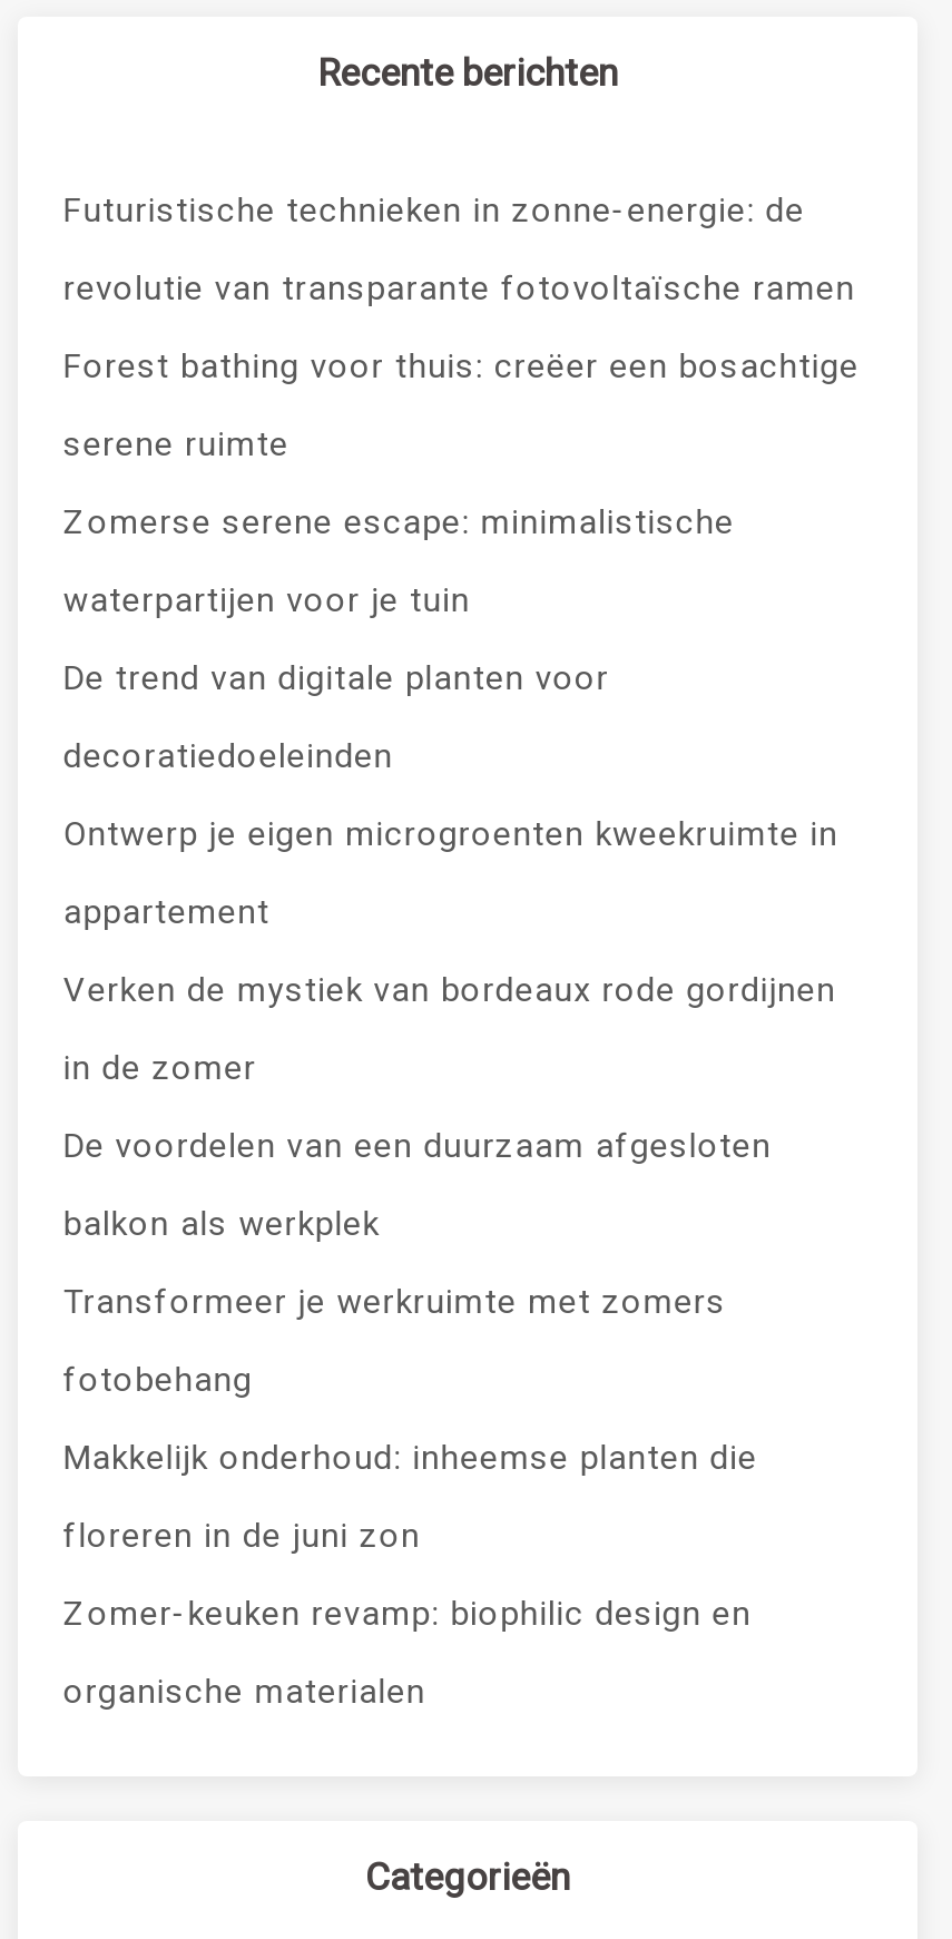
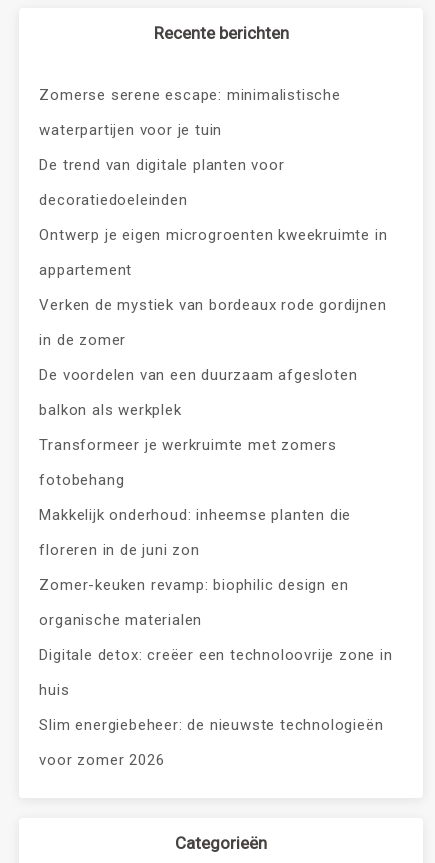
- Futuristische technieken in zonne-energie: de
- revolutie van transparante fotovoltaïsche ramen
- Forest bathing voor thuis: creëer een bosachtige
- serene ruimte

moved up: Zomerse serene escape: minimalistische | waterpartijen voor je tuin | De trend van digitale planten voor | ... | Zomer-keuken revamp: biophilic design en | organische materialen

+ Digitale detox: creëer een technoloovrije zone in
+ huis
+ Slim energiebeheer: de nieuwste technologieën
+ voor zomer 2026
